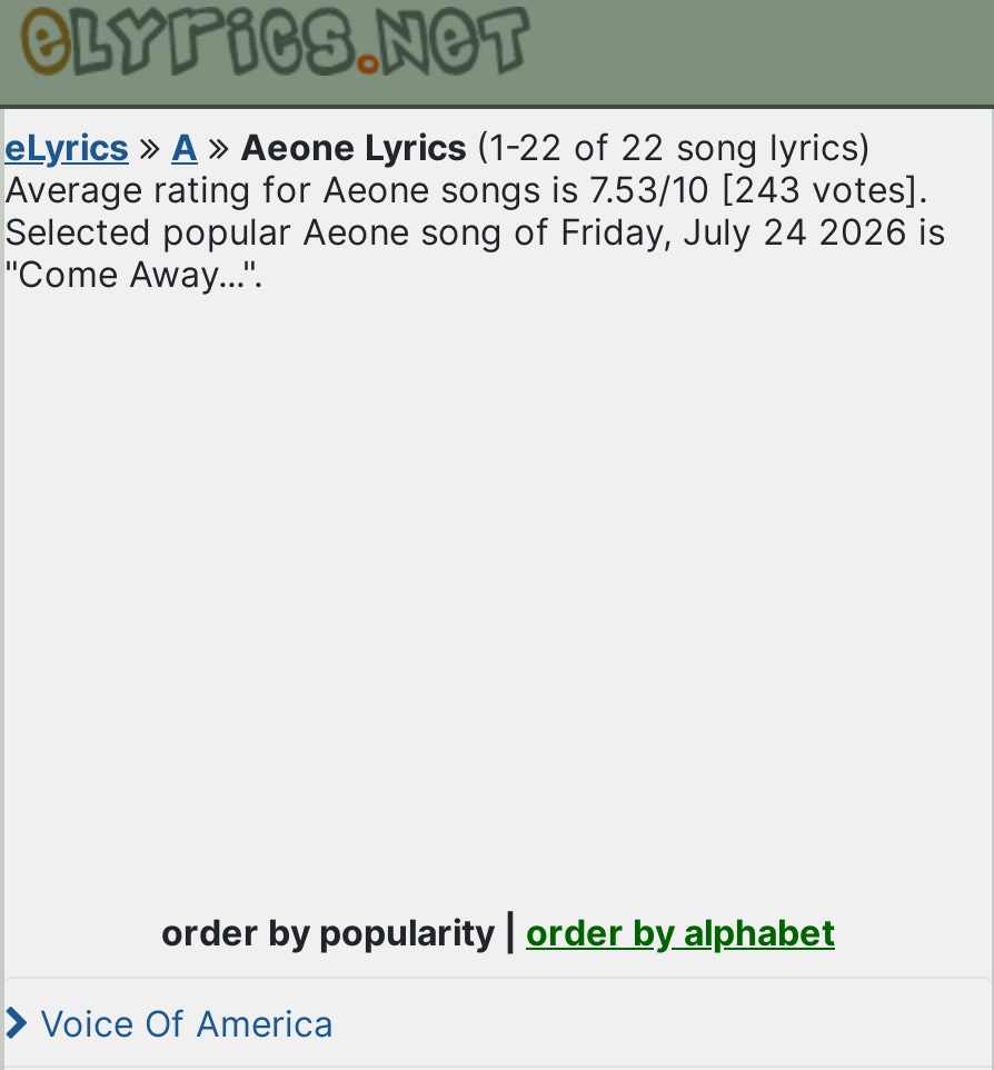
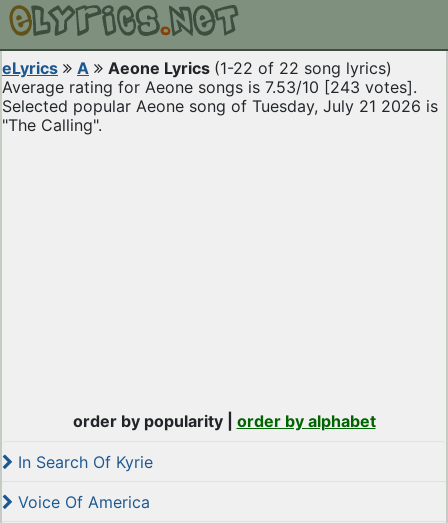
- Selected popular Aeone song of Friday, July 24 2026 is
- "Come Away...".
+ Selected popular Aeone song of Tuesday, July 21 2026 is
+ "The Calling".

+ In Search Of Kyrie
